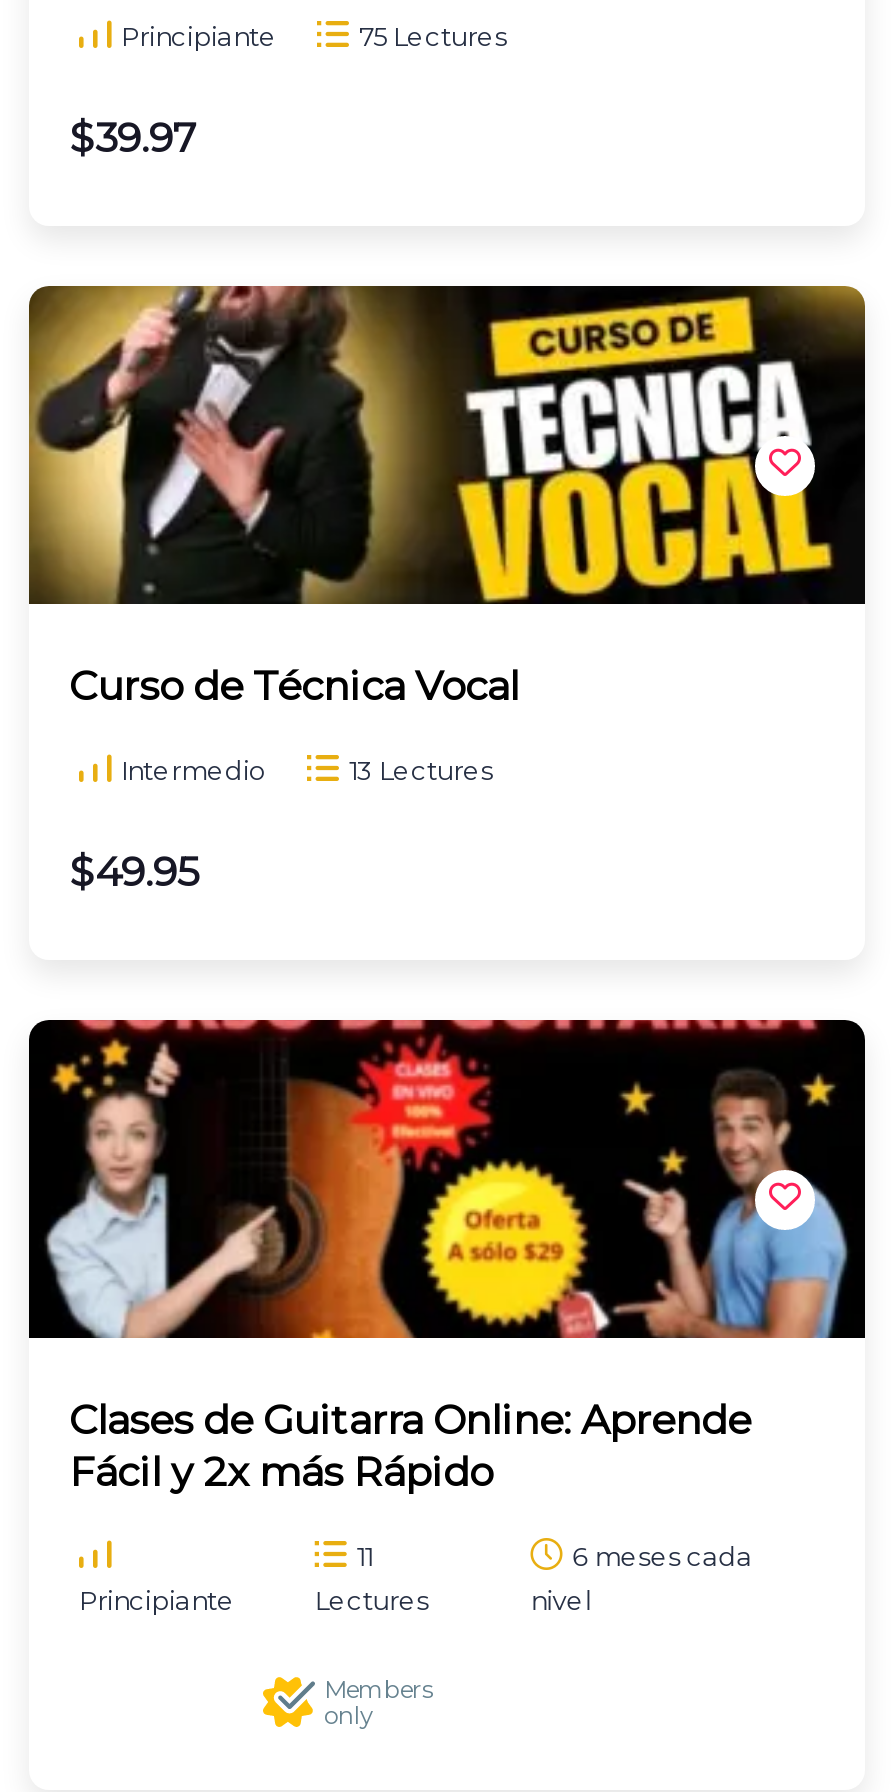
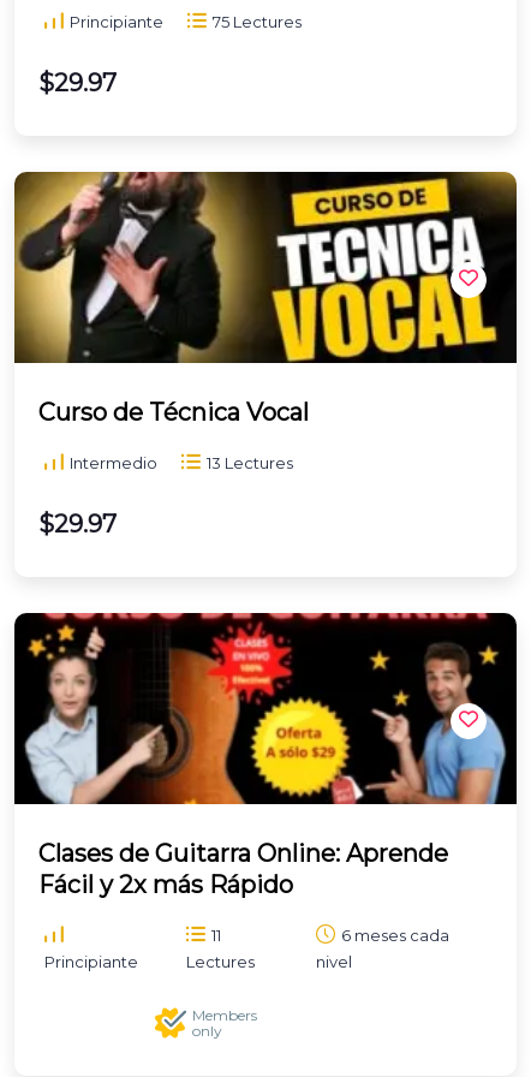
- $39.97
+ $29.97

- $49.95
+ $29.97
